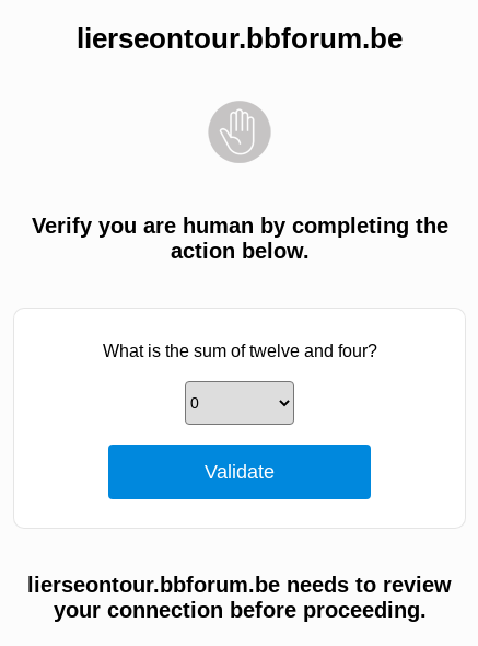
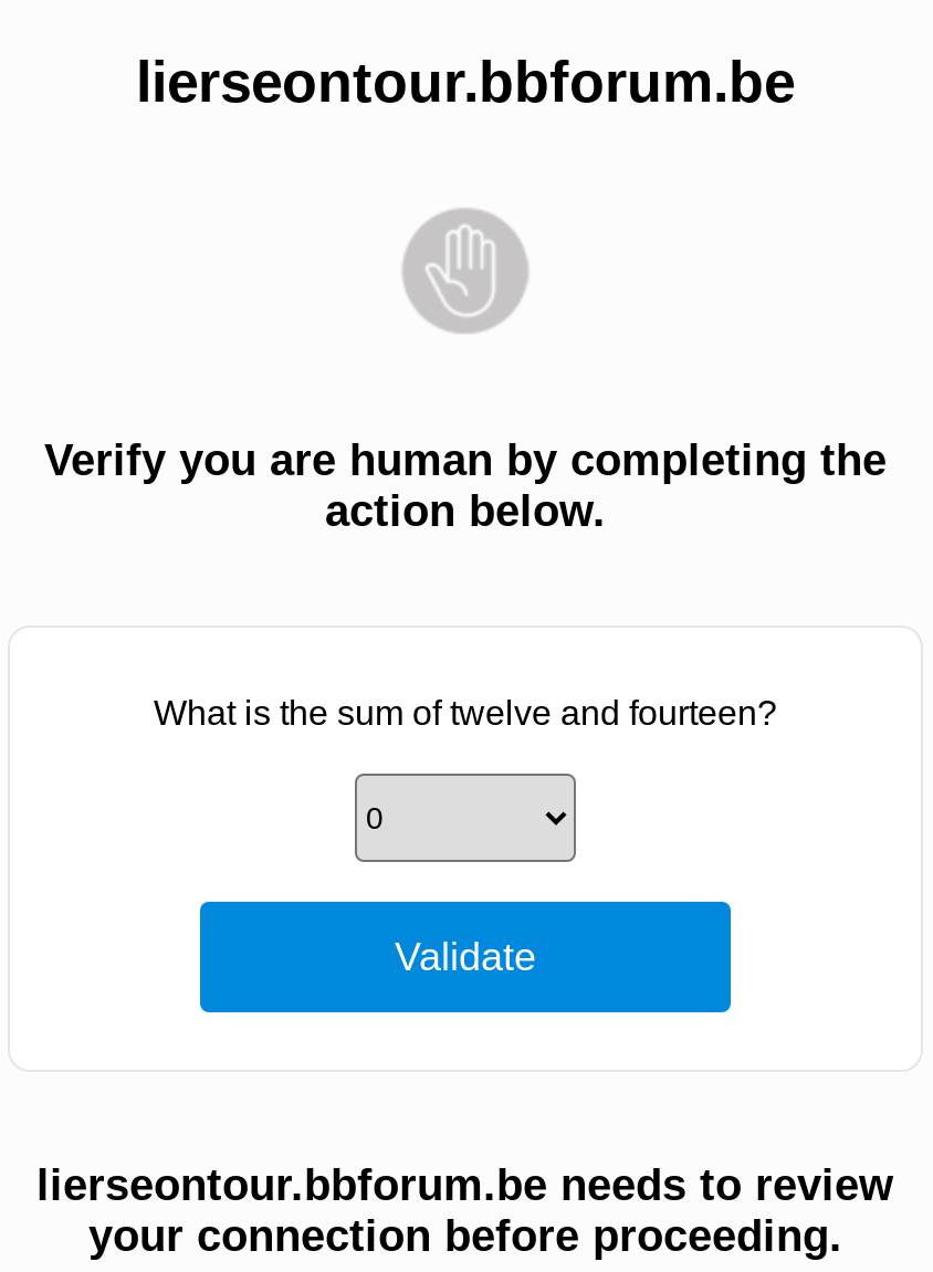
- What is the sum of twelve and four?
+ What is the sum of twelve and fourteen?
